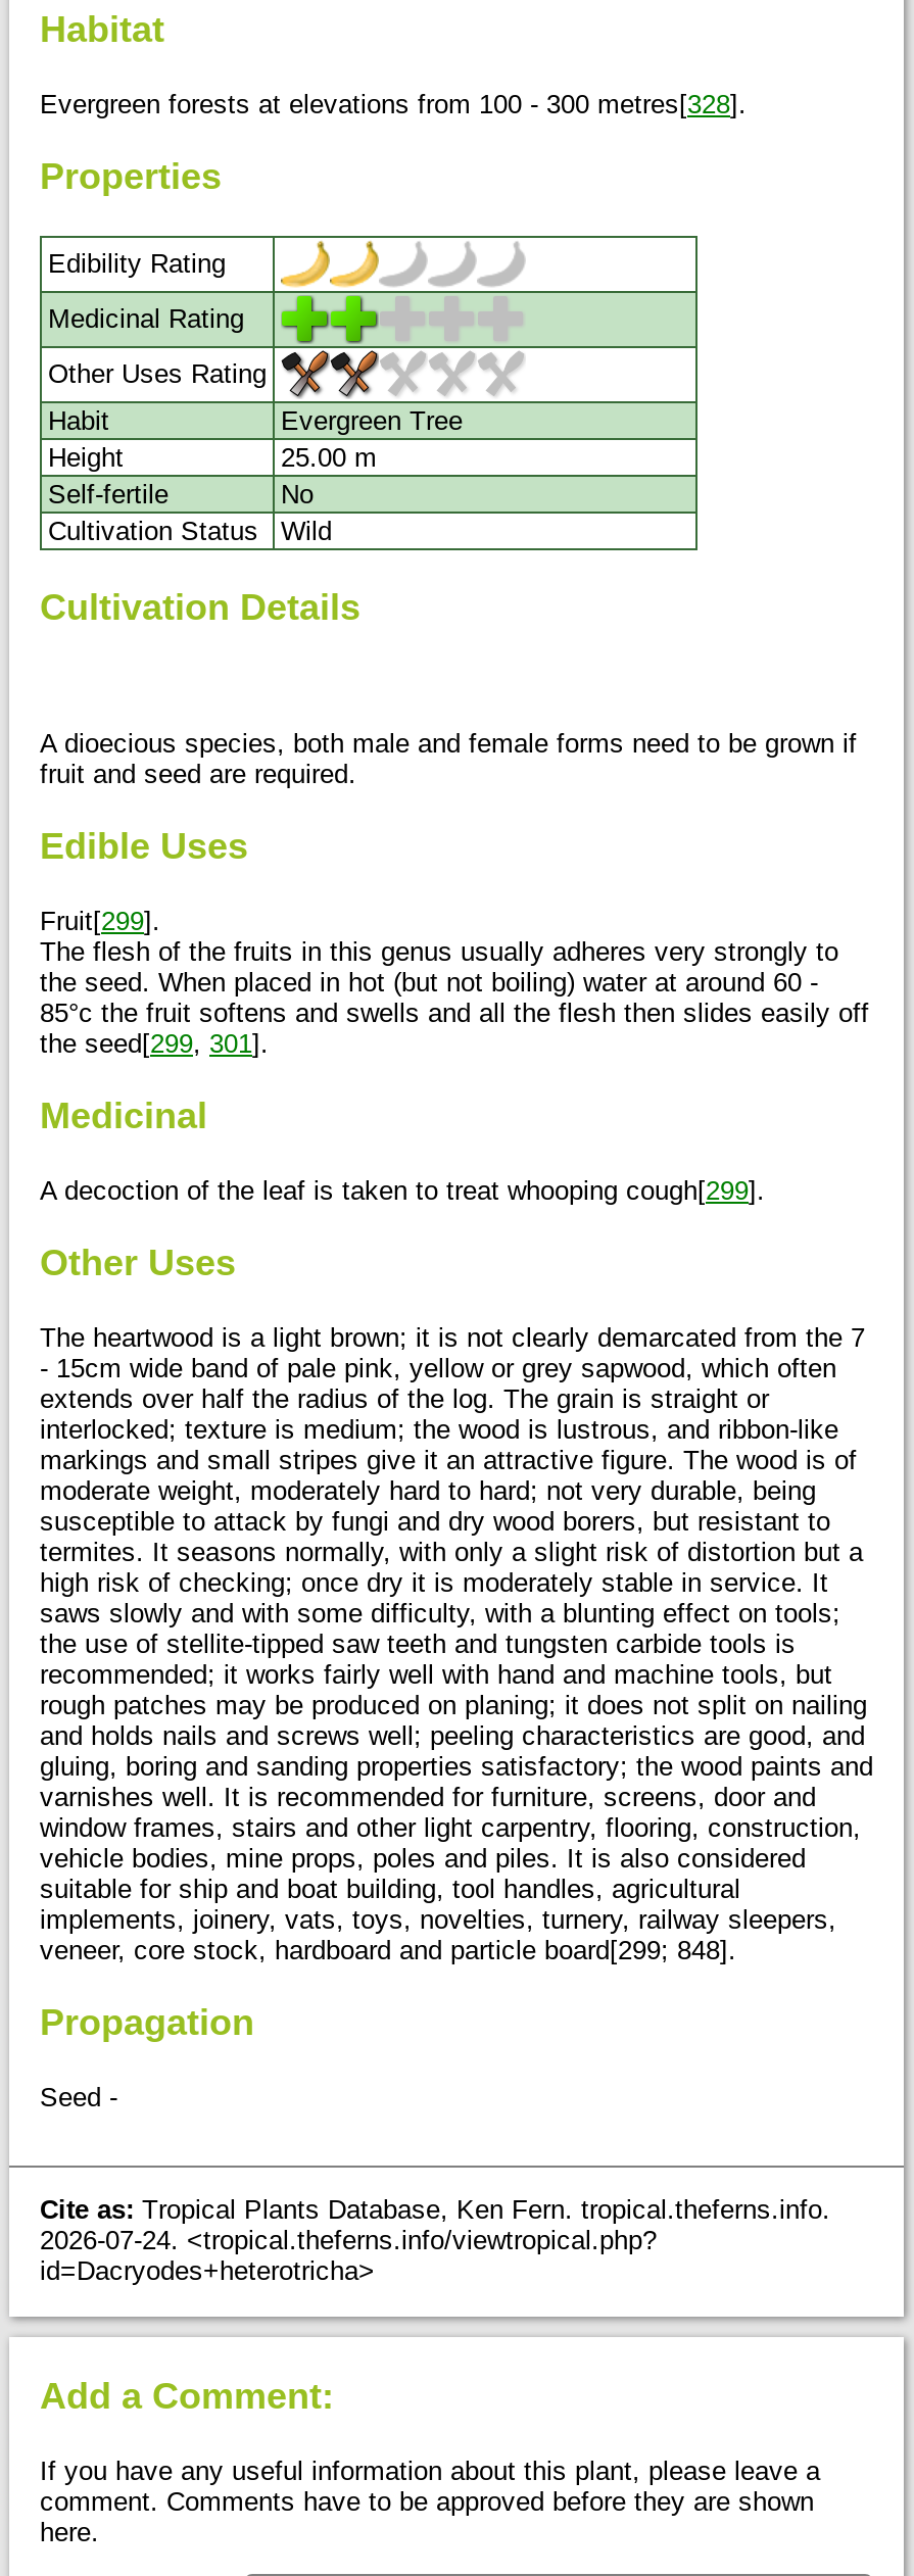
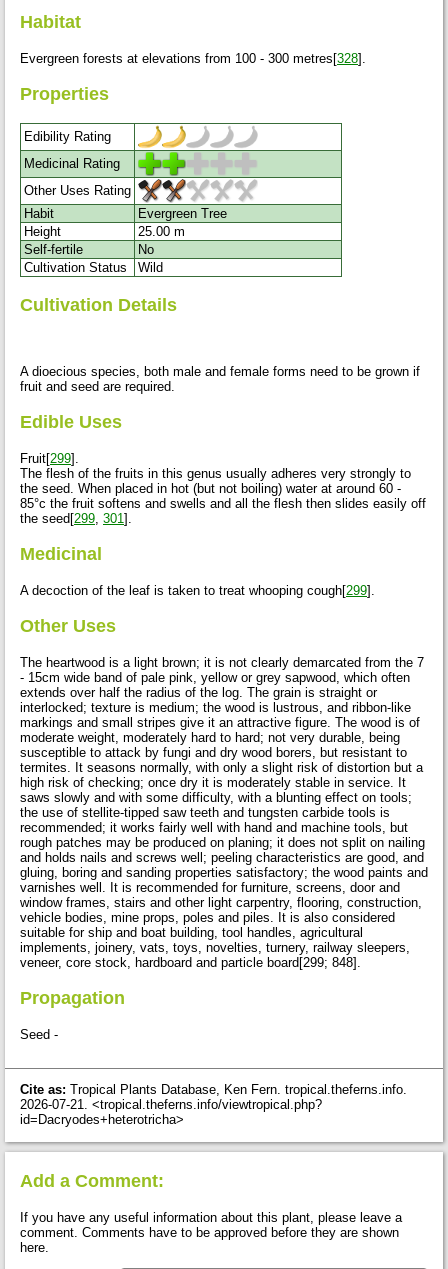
- 2026-07-24. <tropical.theferns.info/viewtropical.php?
+ 2026-07-21. <tropical.theferns.info/viewtropical.php?
